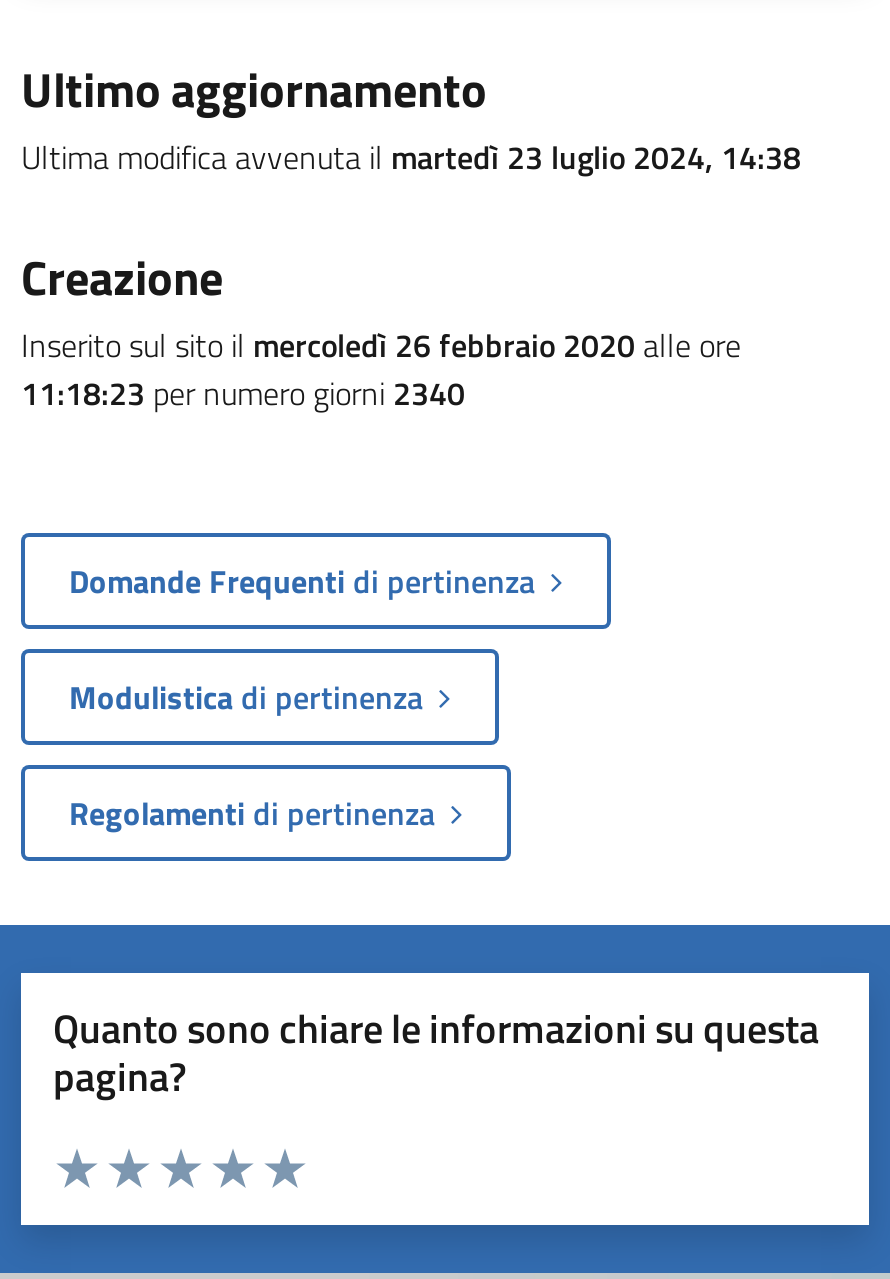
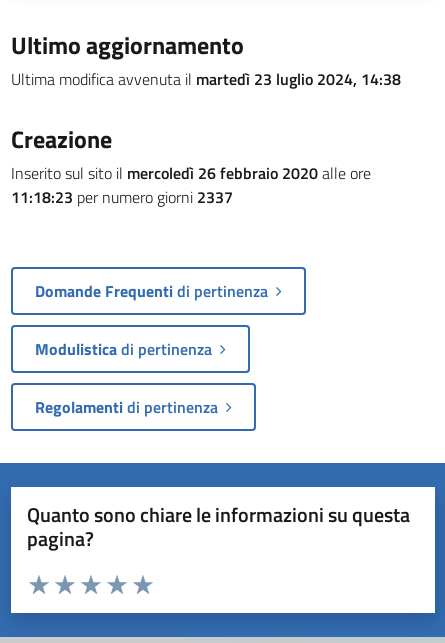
- 11:18:23 per numero giorni 2340
+ 11:18:23 per numero giorni 2337
